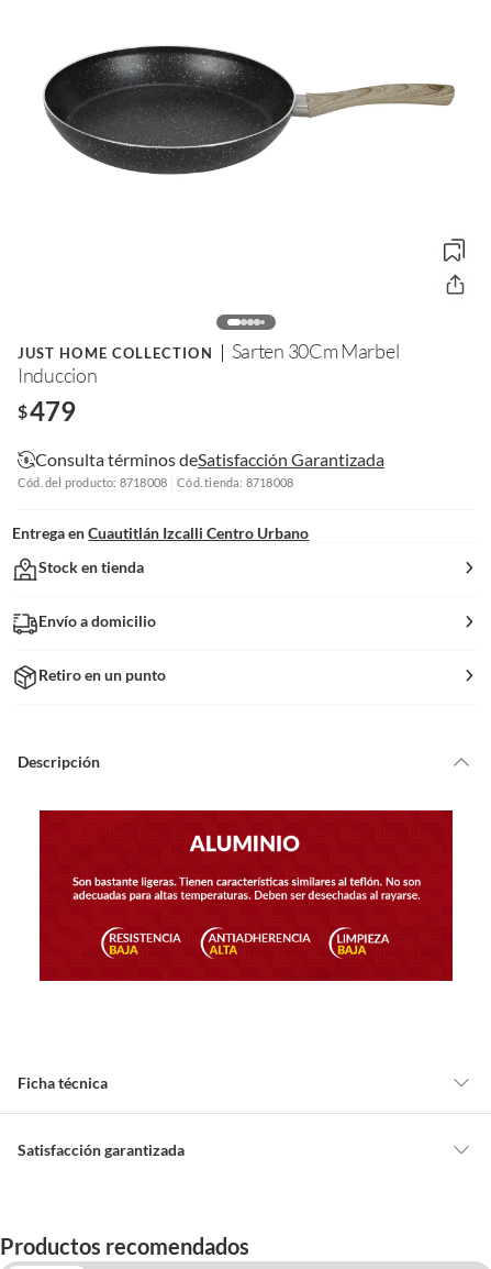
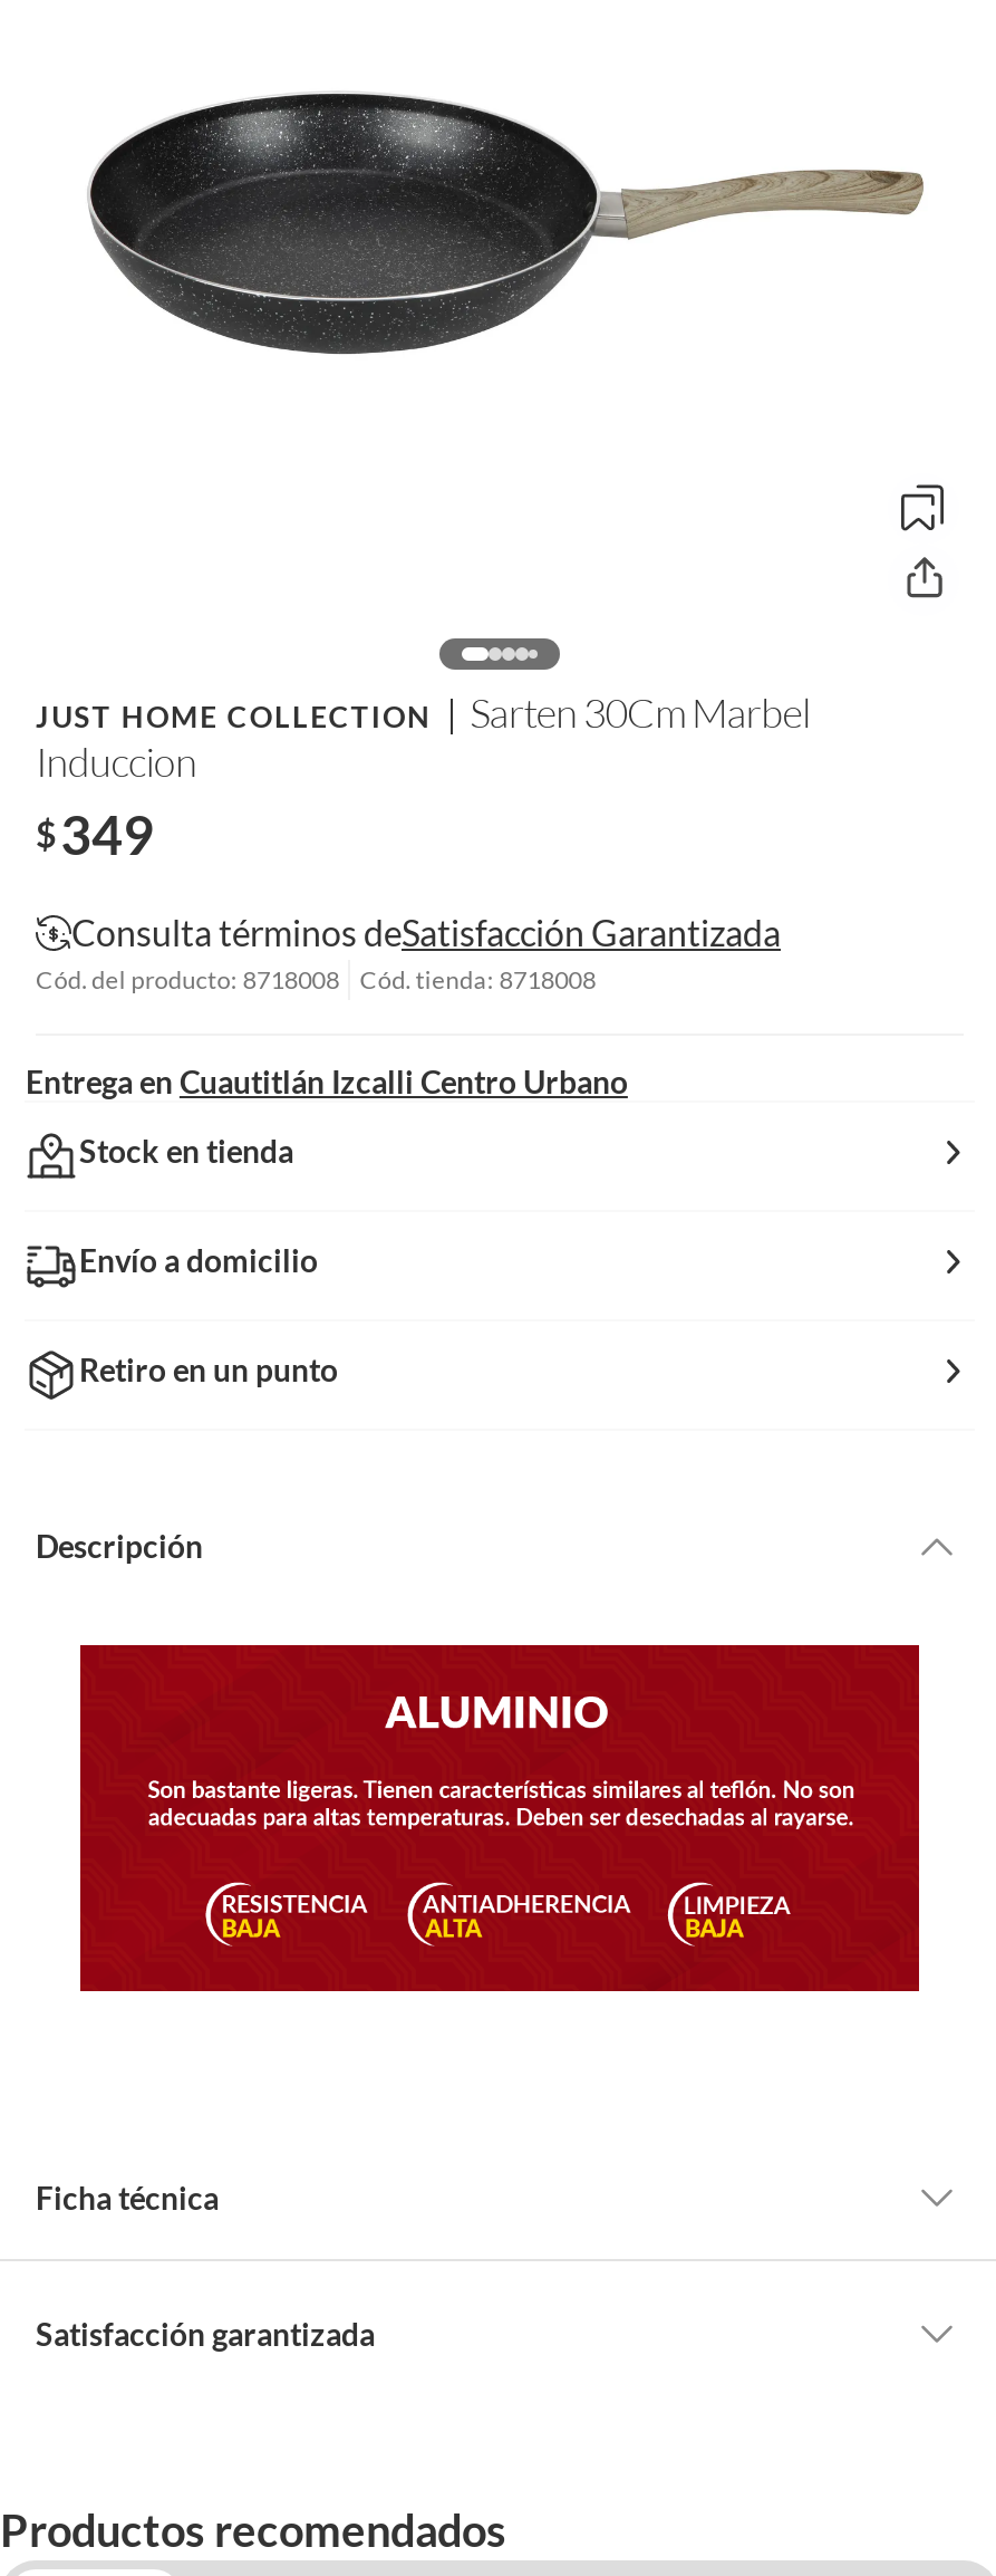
- $ 479
+ $ 349
